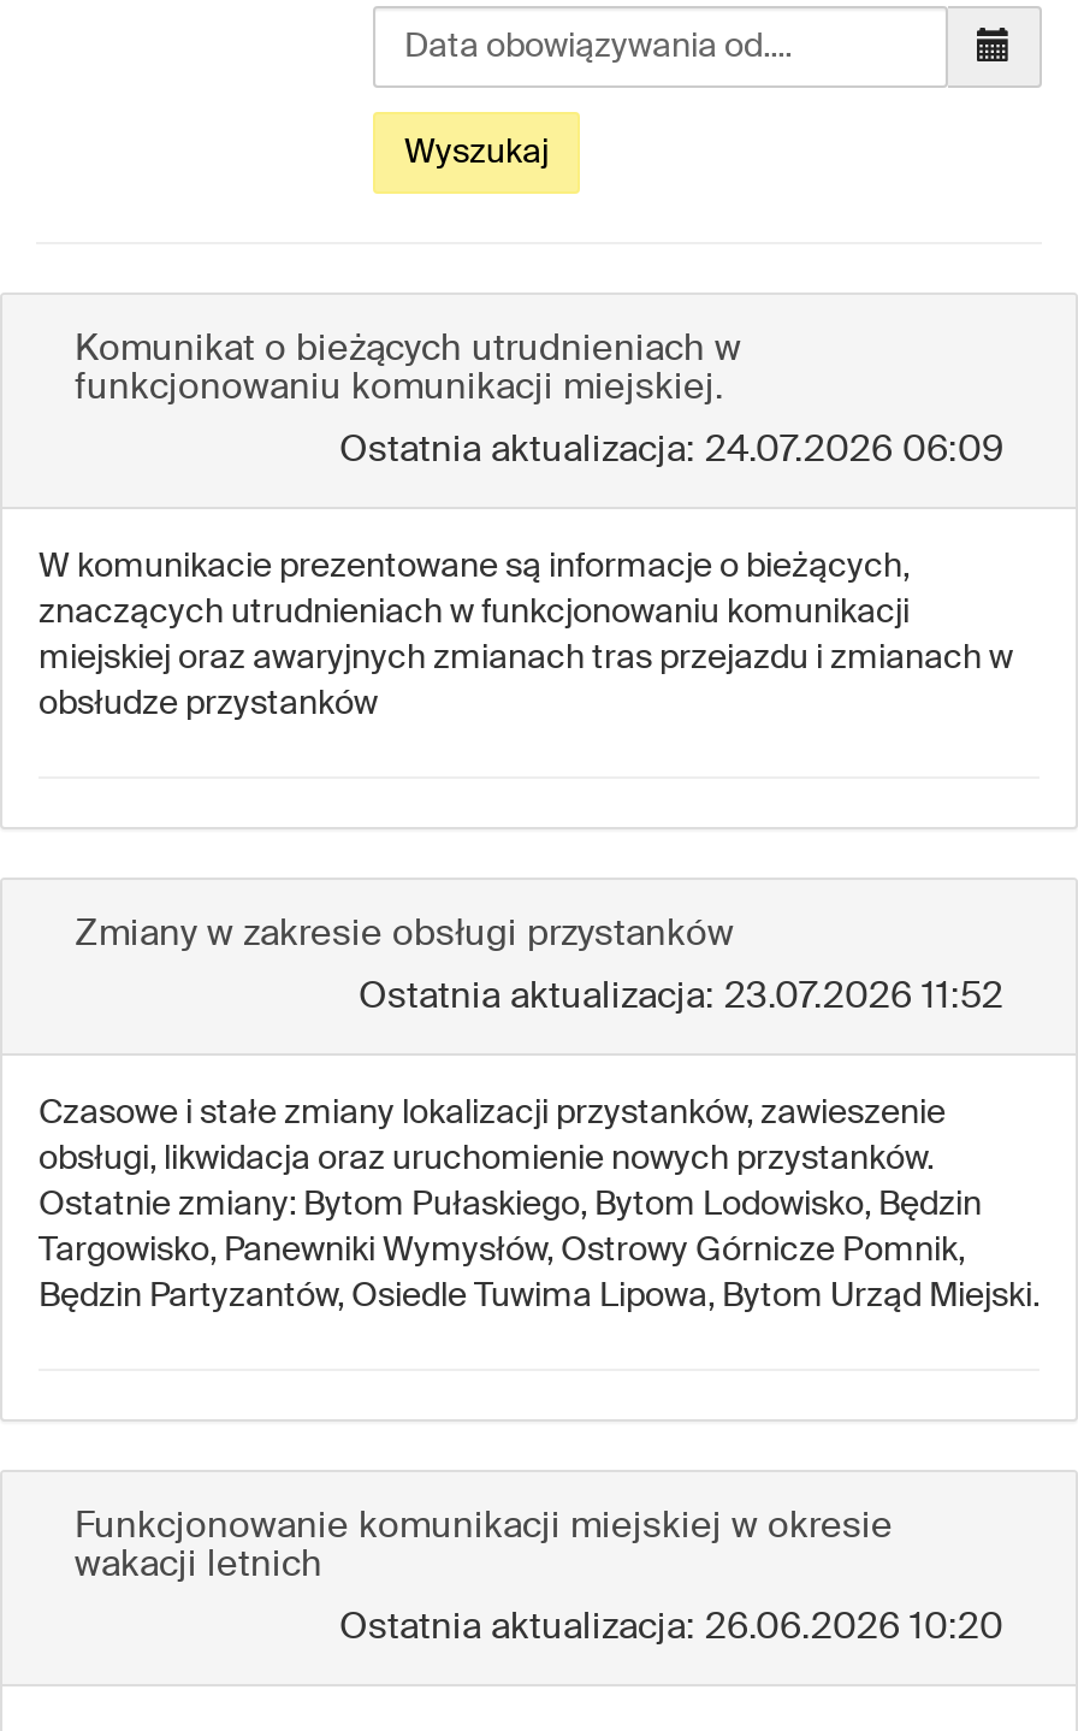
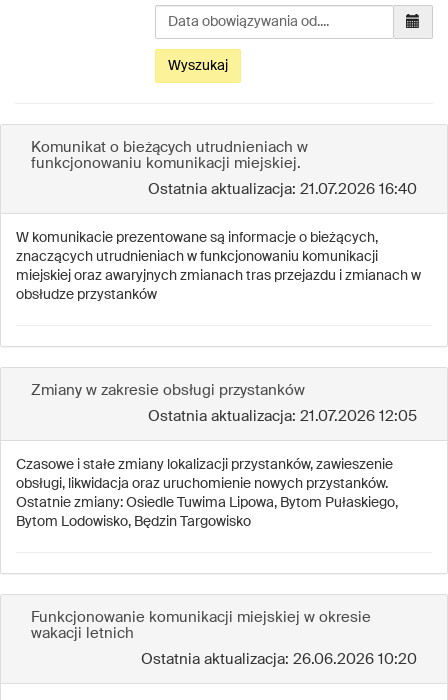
- Ostatnia aktualizacja: 24.07.2026 06:09
+ Ostatnia aktualizacja: 21.07.2026 16:40

- Ostatnia aktualizacja: 23.07.2026 11:52
+ Ostatnia aktualizacja: 21.07.2026 12:05

- Ostatnie zmiany: Bytom Pułaskiego, Bytom Lodowisko, Będzin
- Targowisko, Panewniki Wymysłów, Ostrowy Górnicze Pomnik,
- Będzin Partyzantów, Osiedle Tuwima Lipowa, Bytom Urząd Miejski.
+ Ostatnie zmiany: Osiedle Tuwima Lipowa, Bytom Pułaskiego,
+ Bytom Lodowisko, Będzin Targowisko
